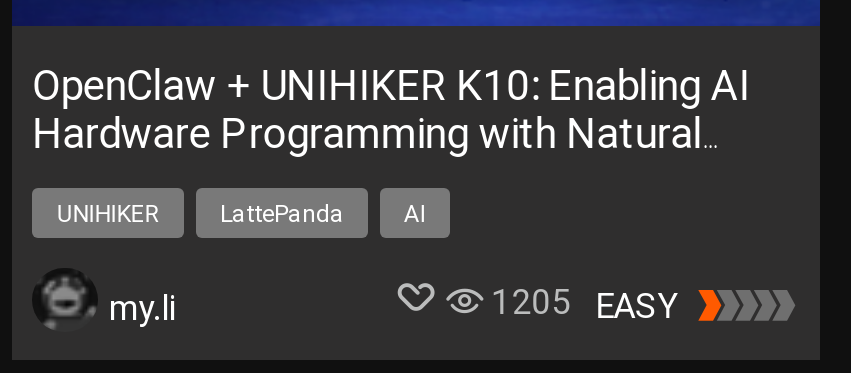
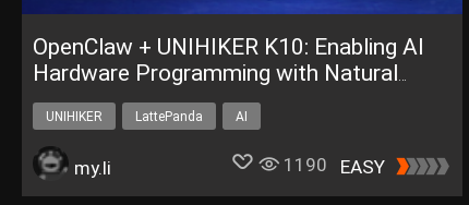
- 1205 EASY
+ 1190 EASY
